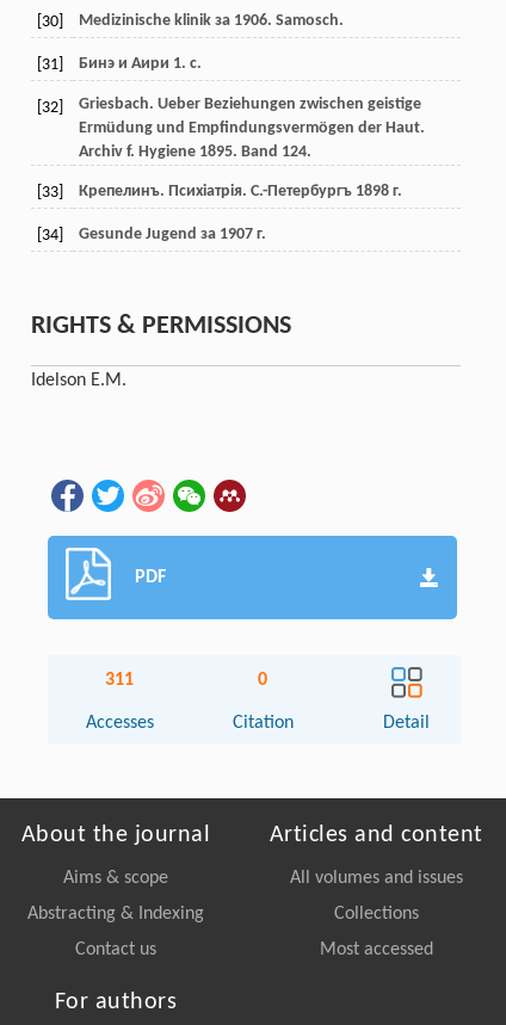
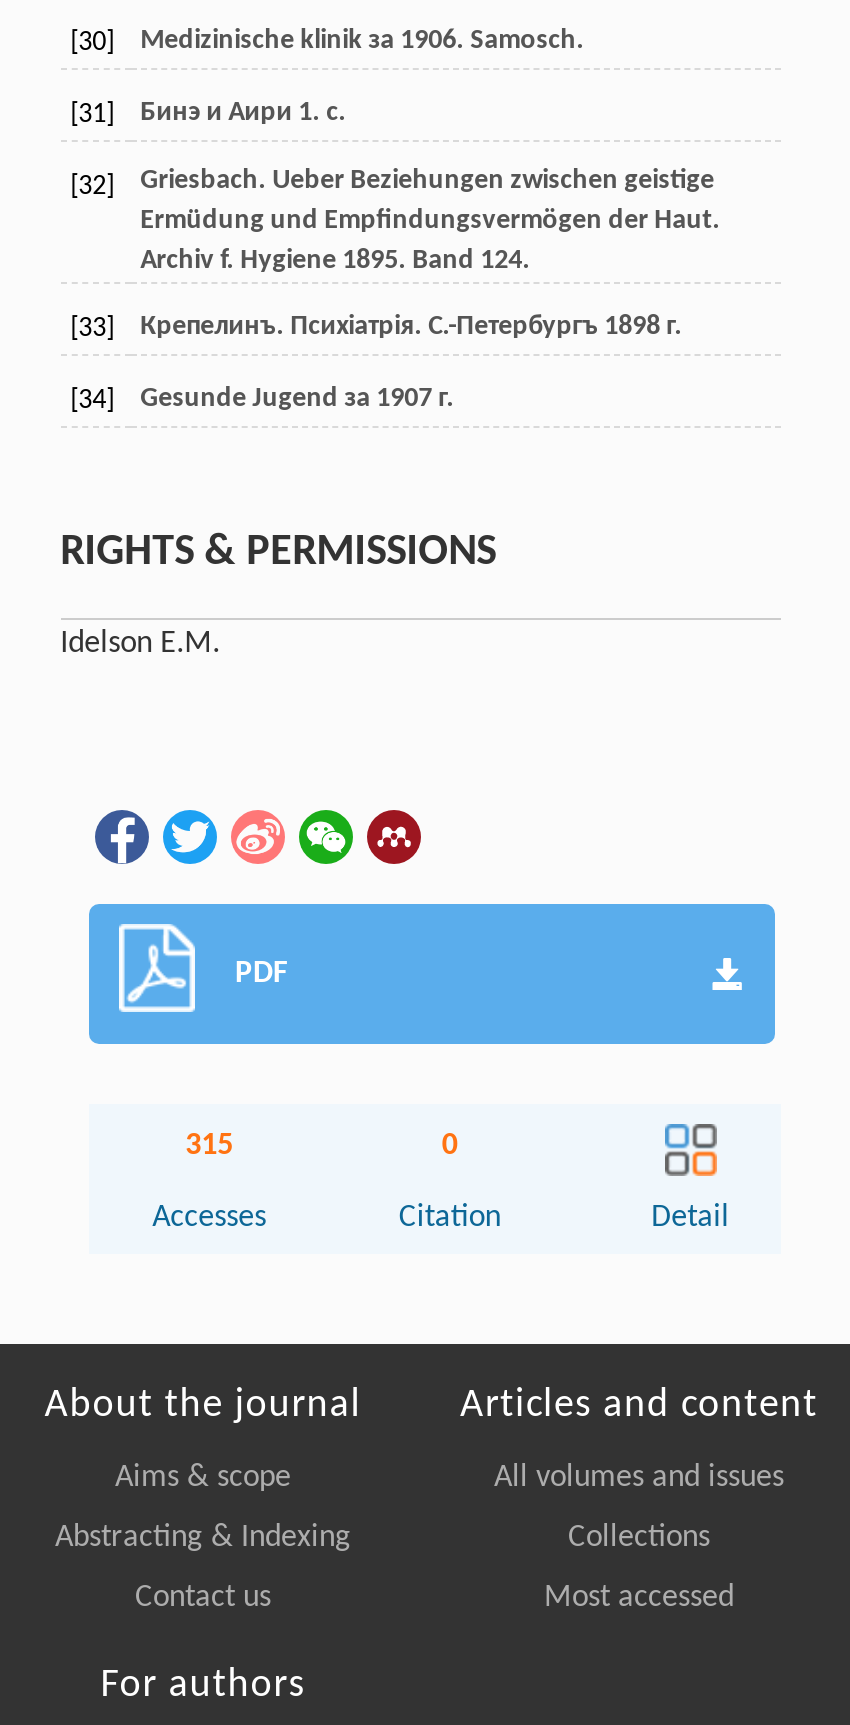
- 311
+ 315
